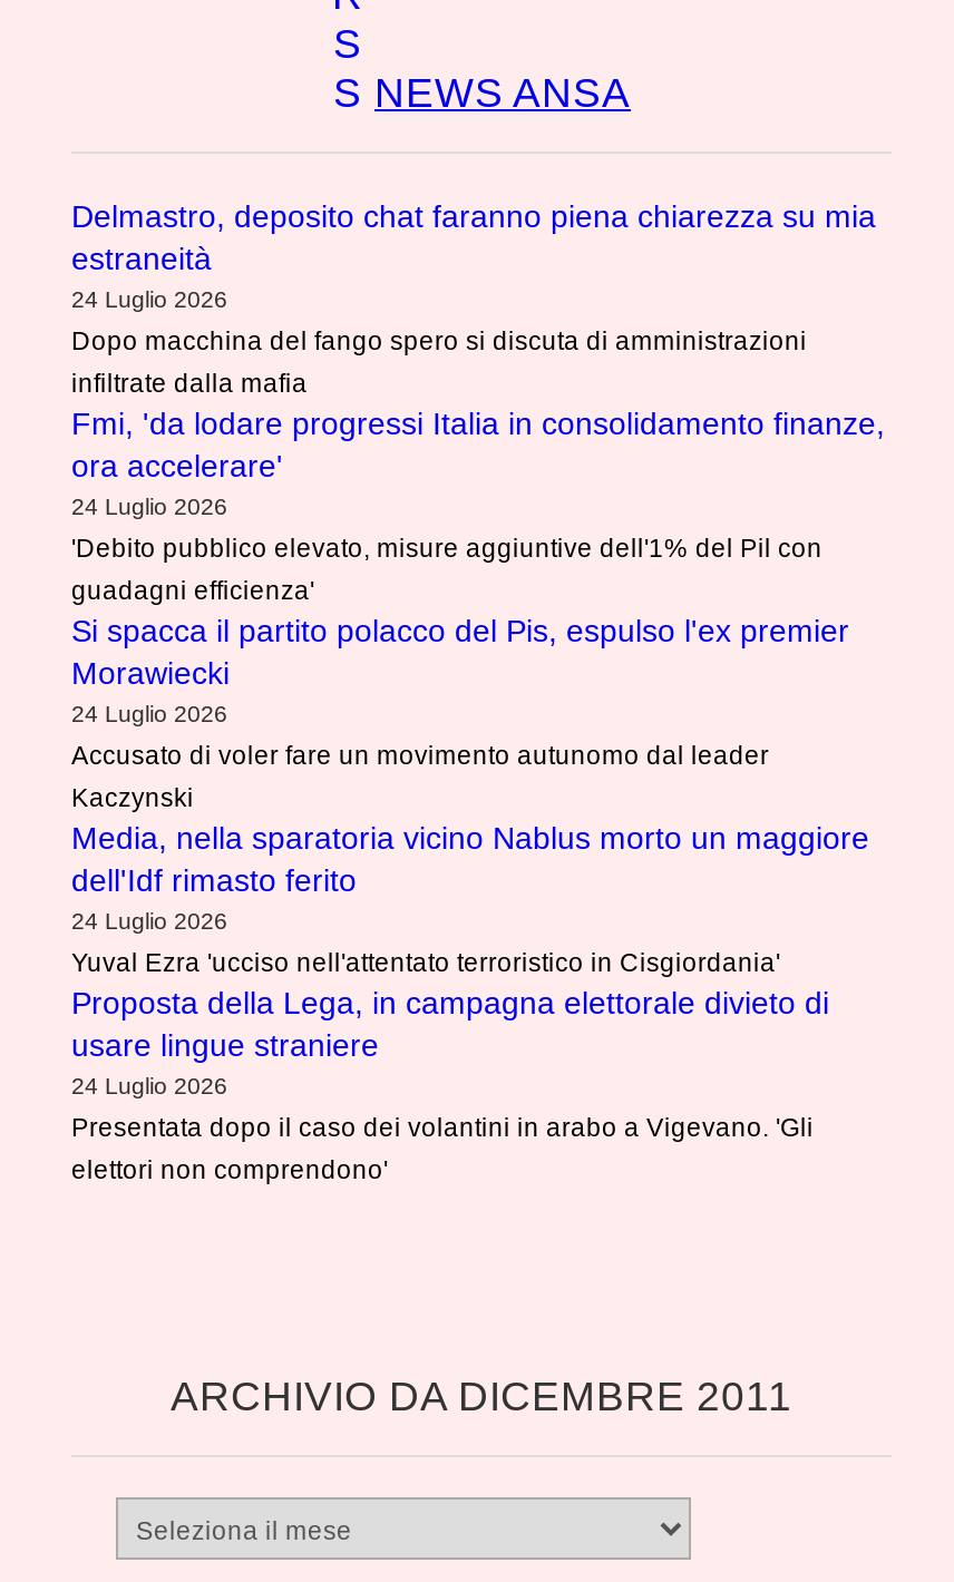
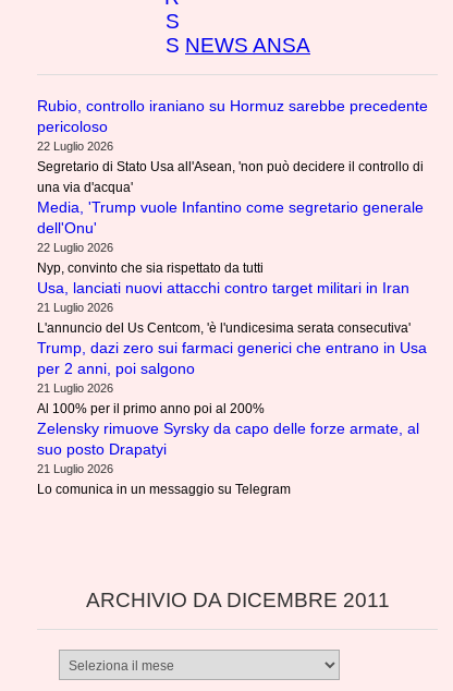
- Delmastro, deposito chat faranno piena chiarezza su mia
- estraneità
- 24 Luglio 2026
- Dopo macchina del fango spero si discuta di amministrazioni
- infiltrate dalla mafia
- Fmi, 'da lodare progressi Italia in consolidamento finanze,
- ora accelerare'
- 24 Luglio 2026
- 'Debito pubblico elevato, misure aggiuntive dell'1% del Pil con
- guadagni efficienza'
- Si spacca il partito polacco del Pis, espulso l'ex premier
- Morawiecki
- 24 Luglio 2026
- Accusato di voler fare un movimento autunomo dal leader
- Kaczynski
- Media, nella sparatoria vicino Nablus morto un maggiore
- dell'Idf rimasto ferito
- 24 Luglio 2026
- Yuval Ezra 'ucciso nell'attentato terroristico in Cisgiordania'
- Proposta della Lega, in campagna elettorale divieto di
- usare lingue straniere
- 24 Luglio 2026
- Presentata dopo il caso dei volantini in arabo a Vigevano. 'Gli
- elettori non comprendono'
+ Rubio, controllo iraniano su Hormuz sarebbe precedente
+ pericoloso
+ 22 Luglio 2026
+ Segretario di Stato Usa all'Asean, 'non può decidere il controllo di
+ una via d'acqua'
+ Media, 'Trump vuole Infantino come segretario generale
+ dell'Onu'
+ 22 Luglio 2026
+ Nyp, convinto che sia rispettato da tutti
+ Usa, lanciati nuovi attacchi contro target militari in Iran
+ 21 Luglio 2026
+ L'annuncio del Us Centcom, 'è l'undicesima serata consecutiva'
+ Trump, dazi zero sui farmaci generici che entrano in Usa
+ per 2 anni, poi salgono
+ 21 Luglio 2026
+ Al 100% per il primo anno poi al 200%
+ Zelensky rimuove Syrsky da capo delle forze armate, al
+ suo posto Drapatyi
+ 21 Luglio 2026
+ Lo comunica in un messaggio su Telegram
